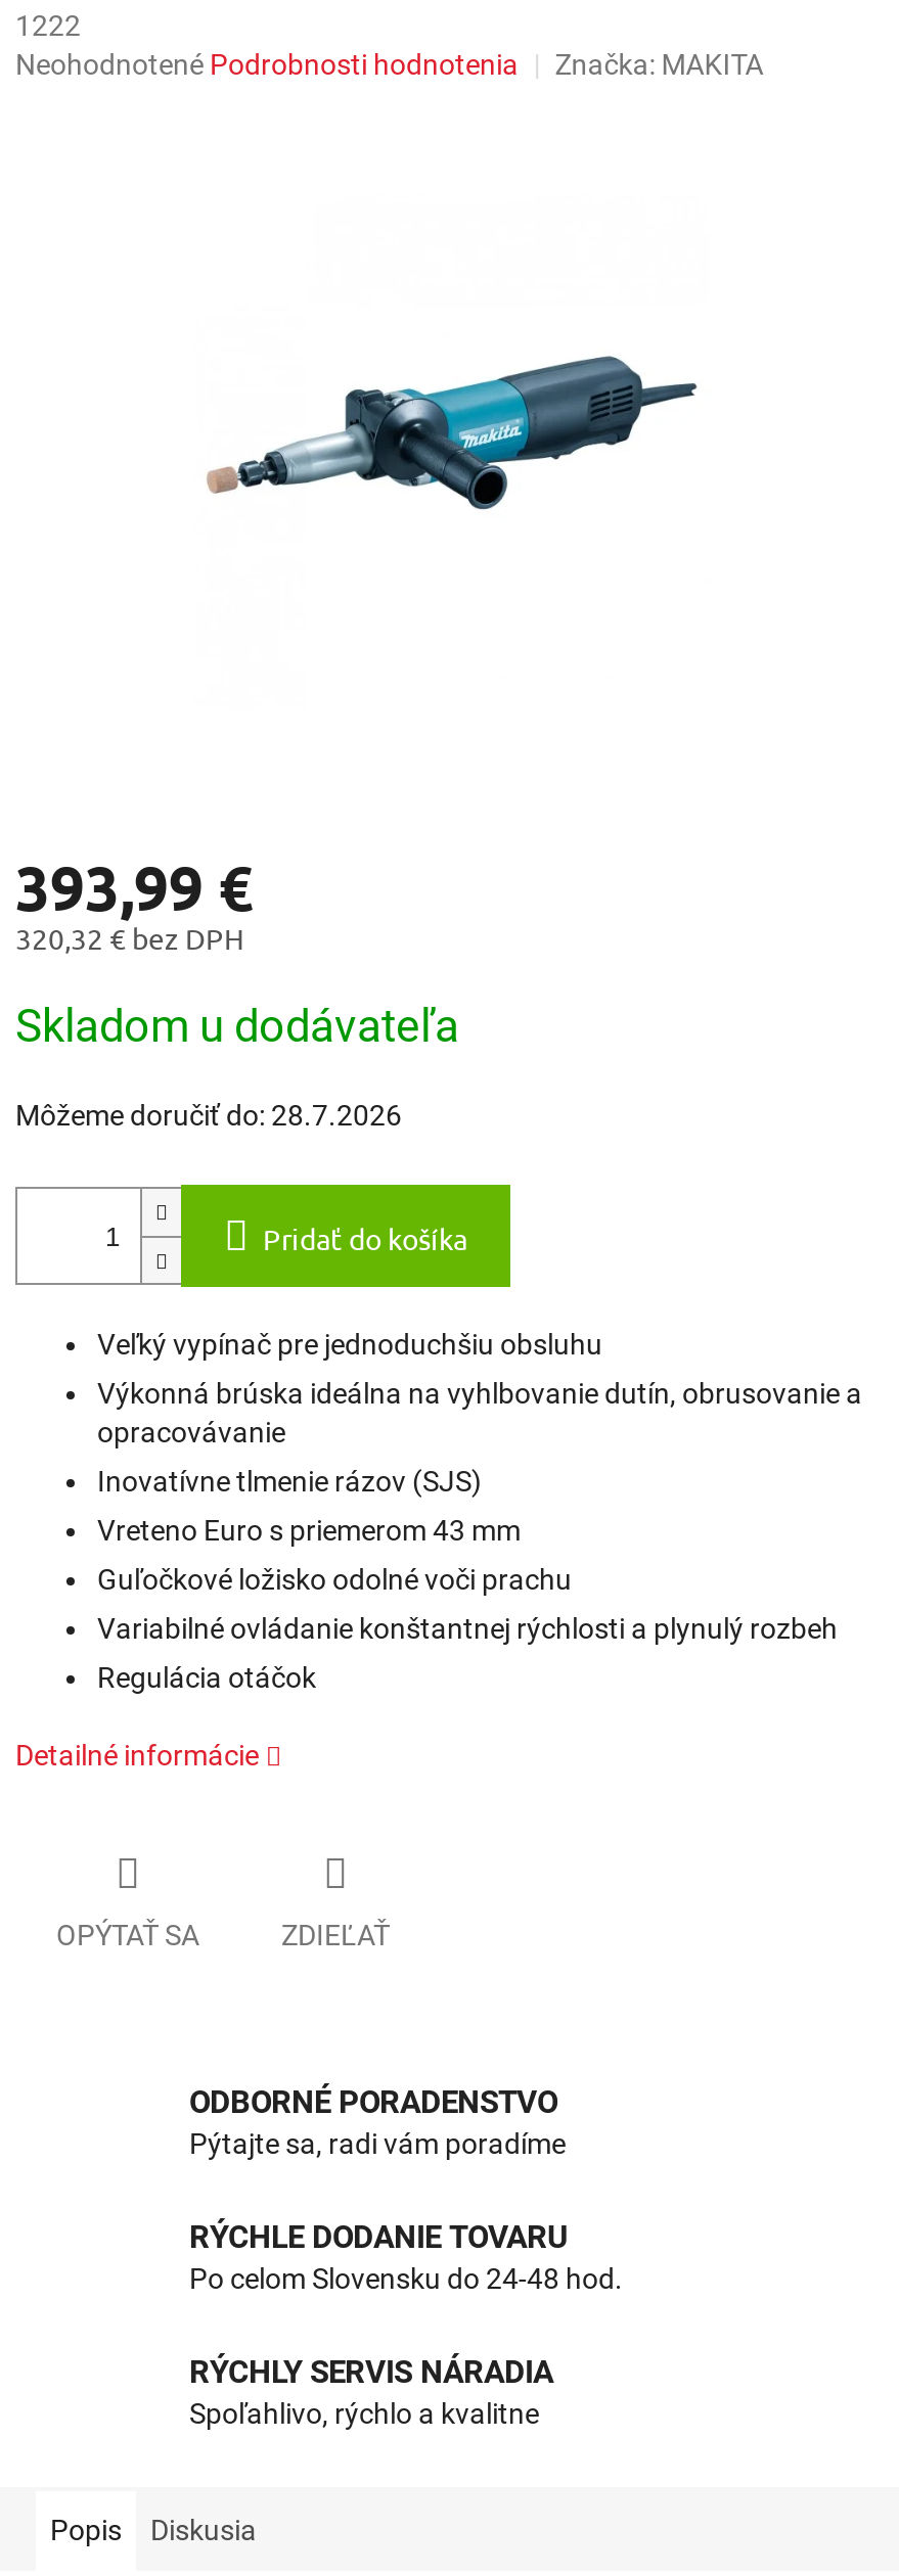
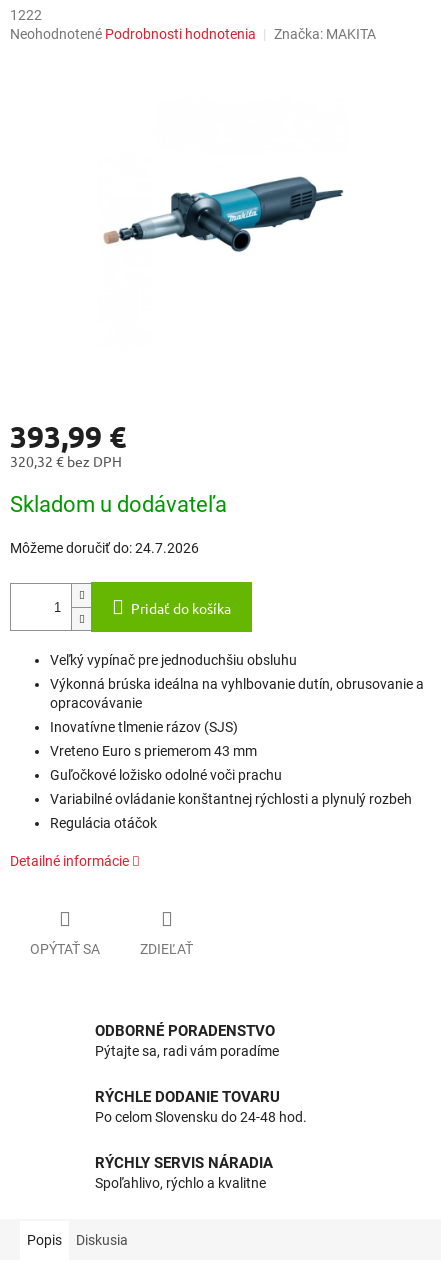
- Môžeme doručiť do: 28.7.2026
+ Môžeme doručiť do: 24.7.2026
